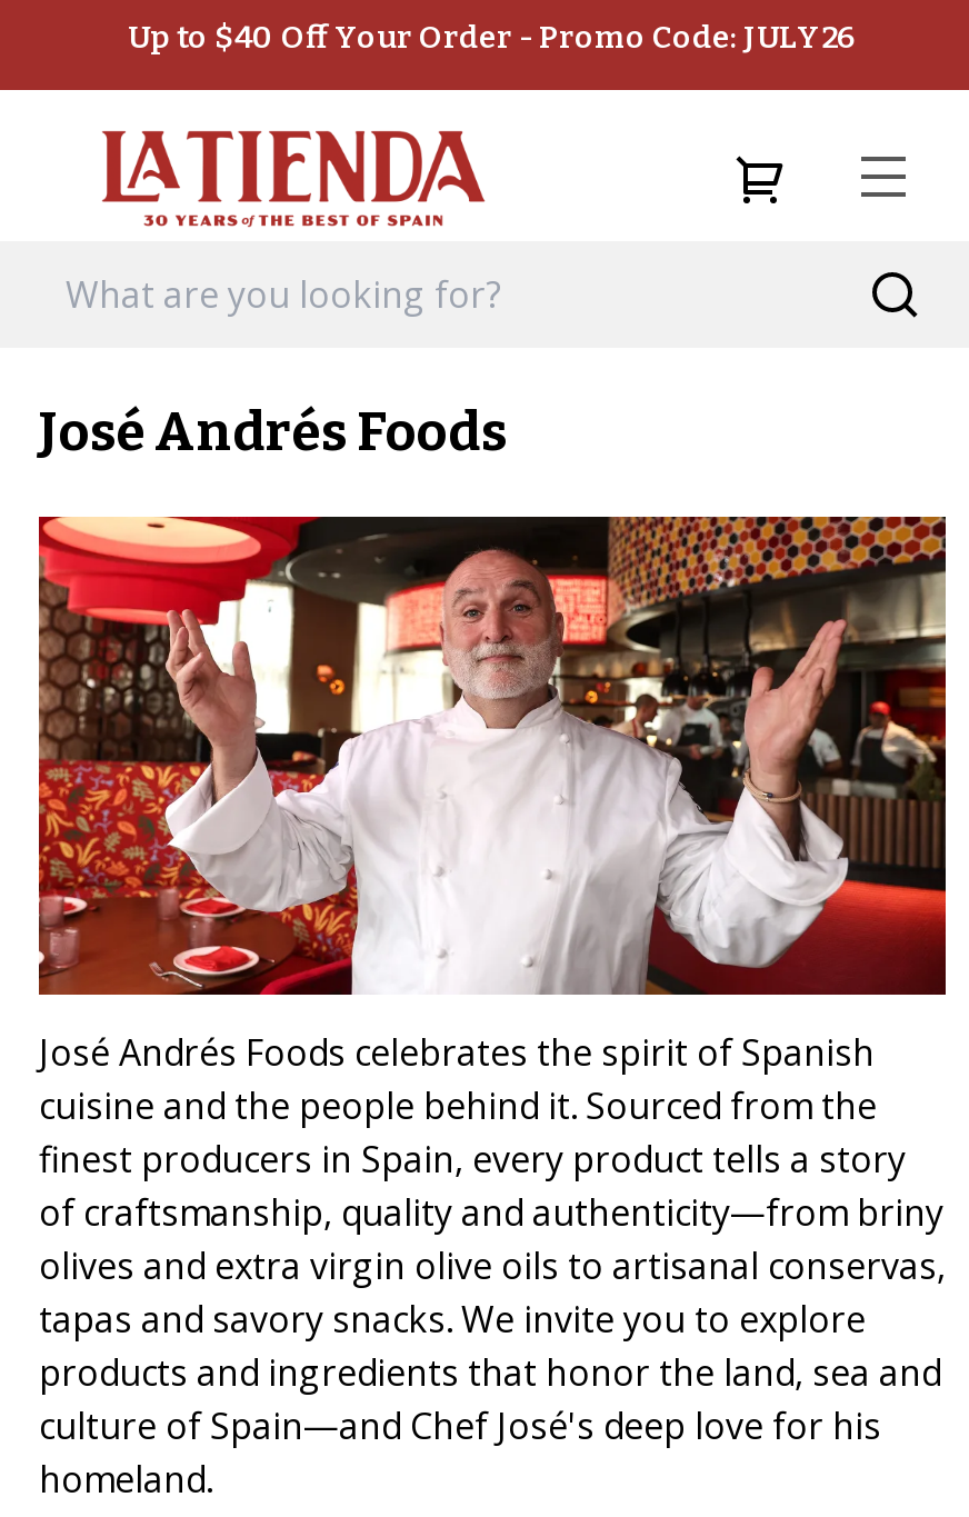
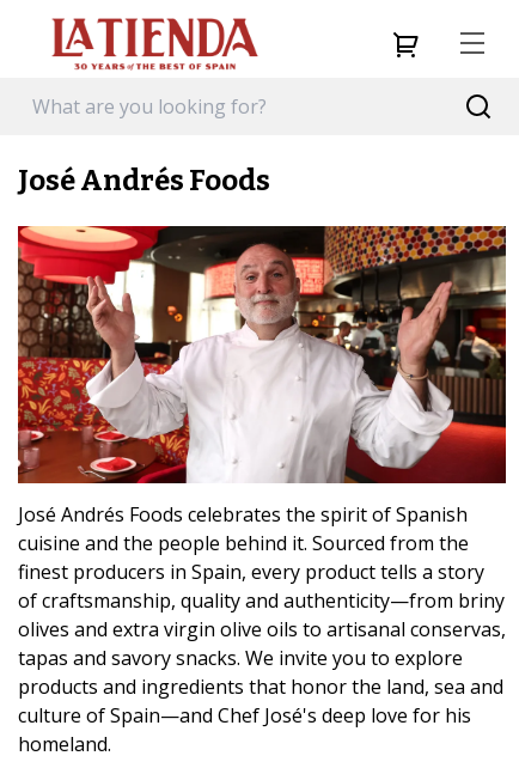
- Up to $40 Off Your Order - Promo Code: JULY26
